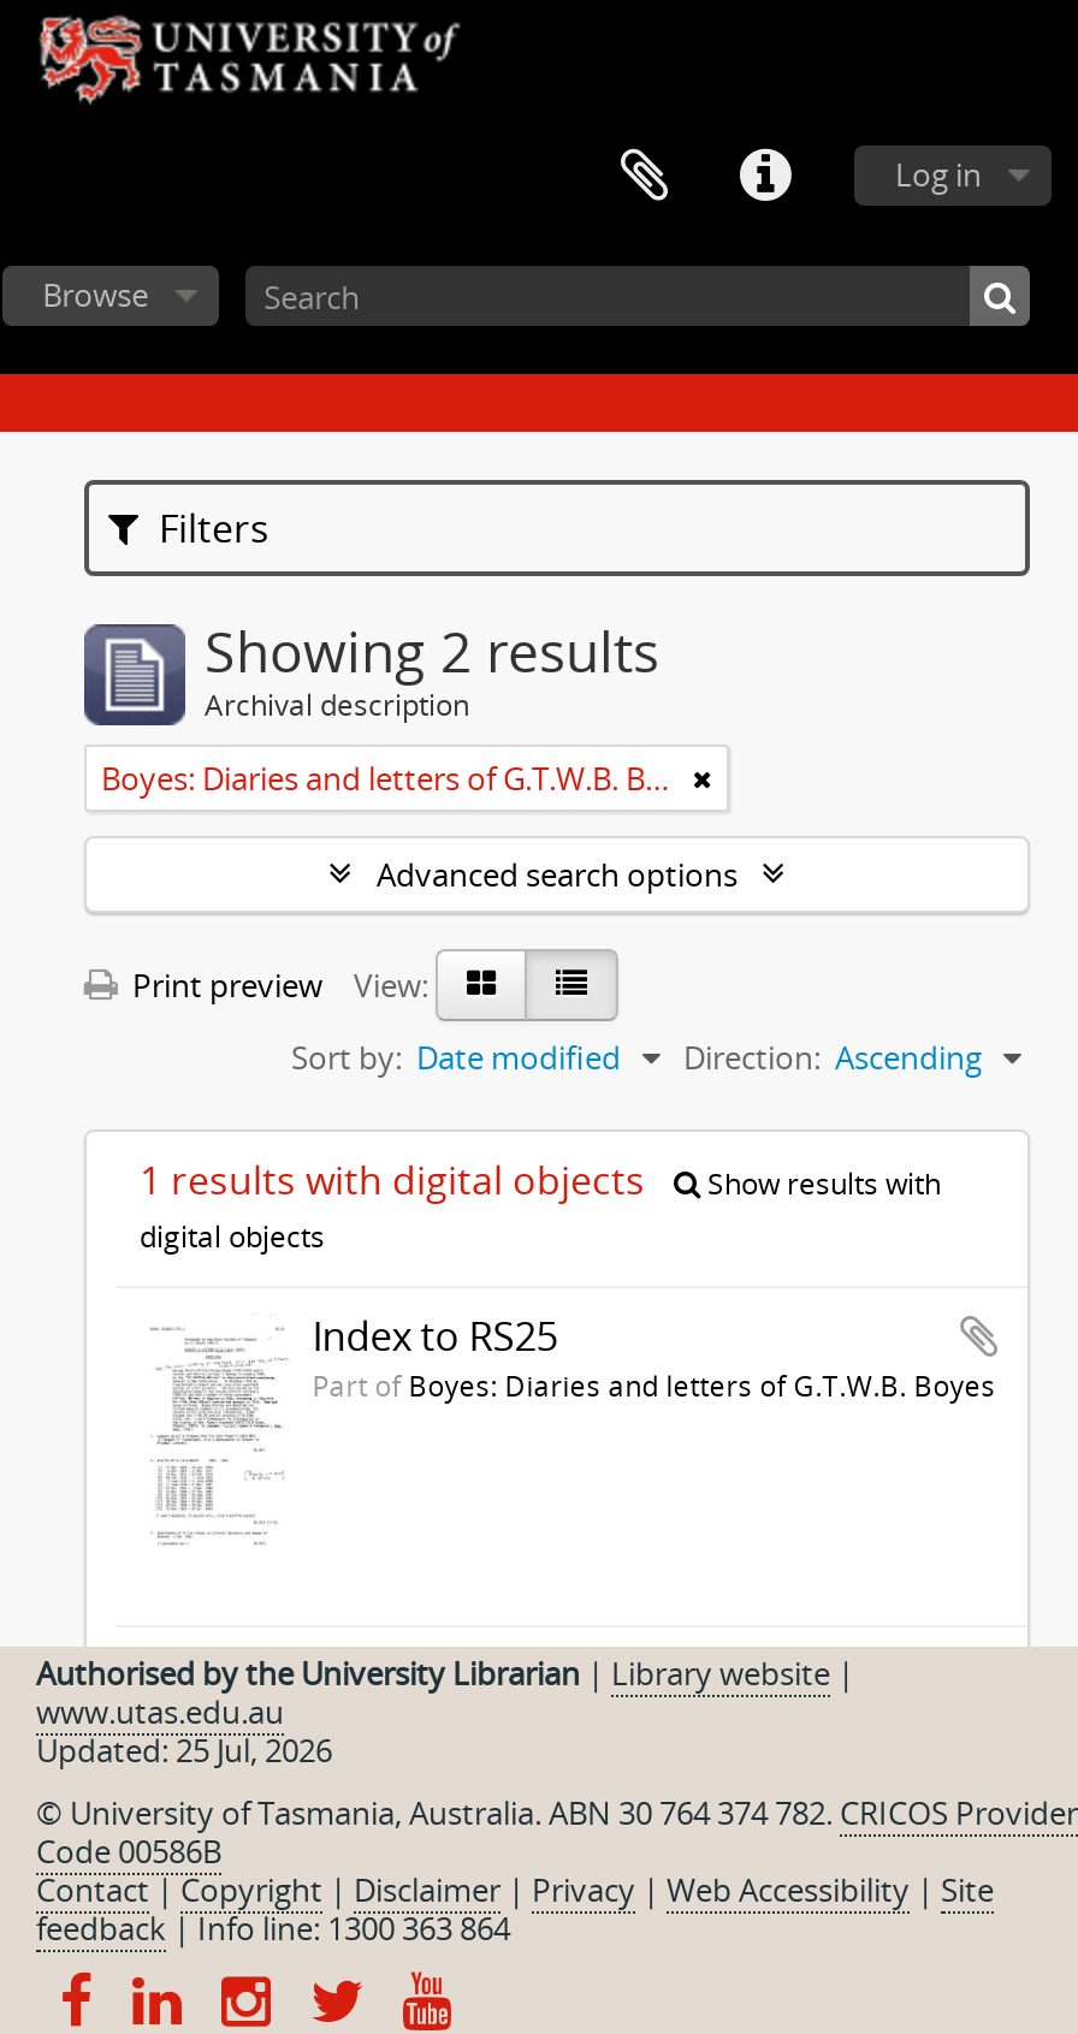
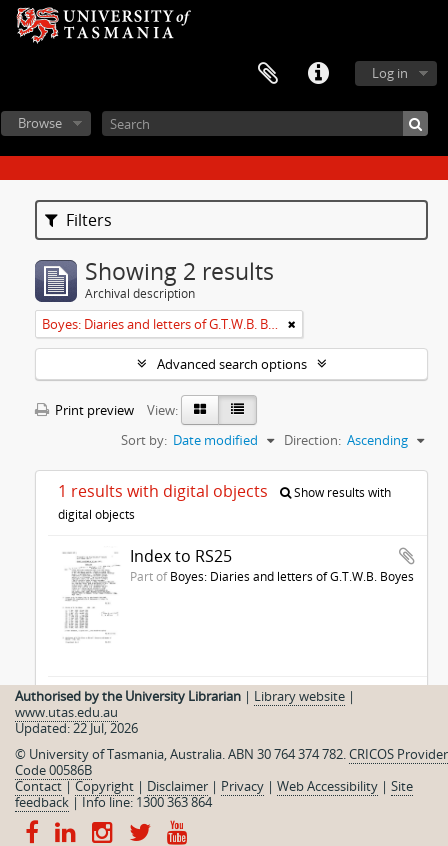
- Updated: 25 Jul, 2026
+ Updated: 22 Jul, 2026
